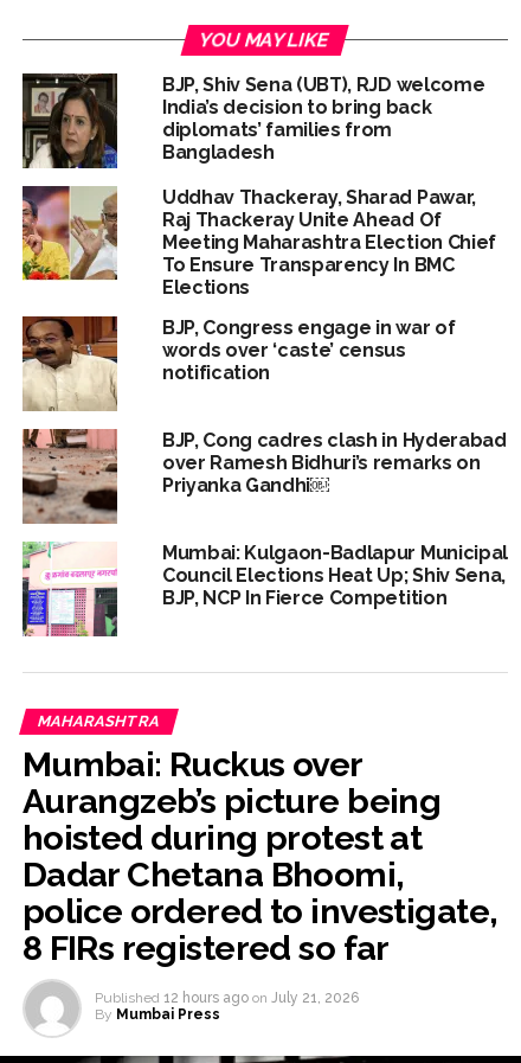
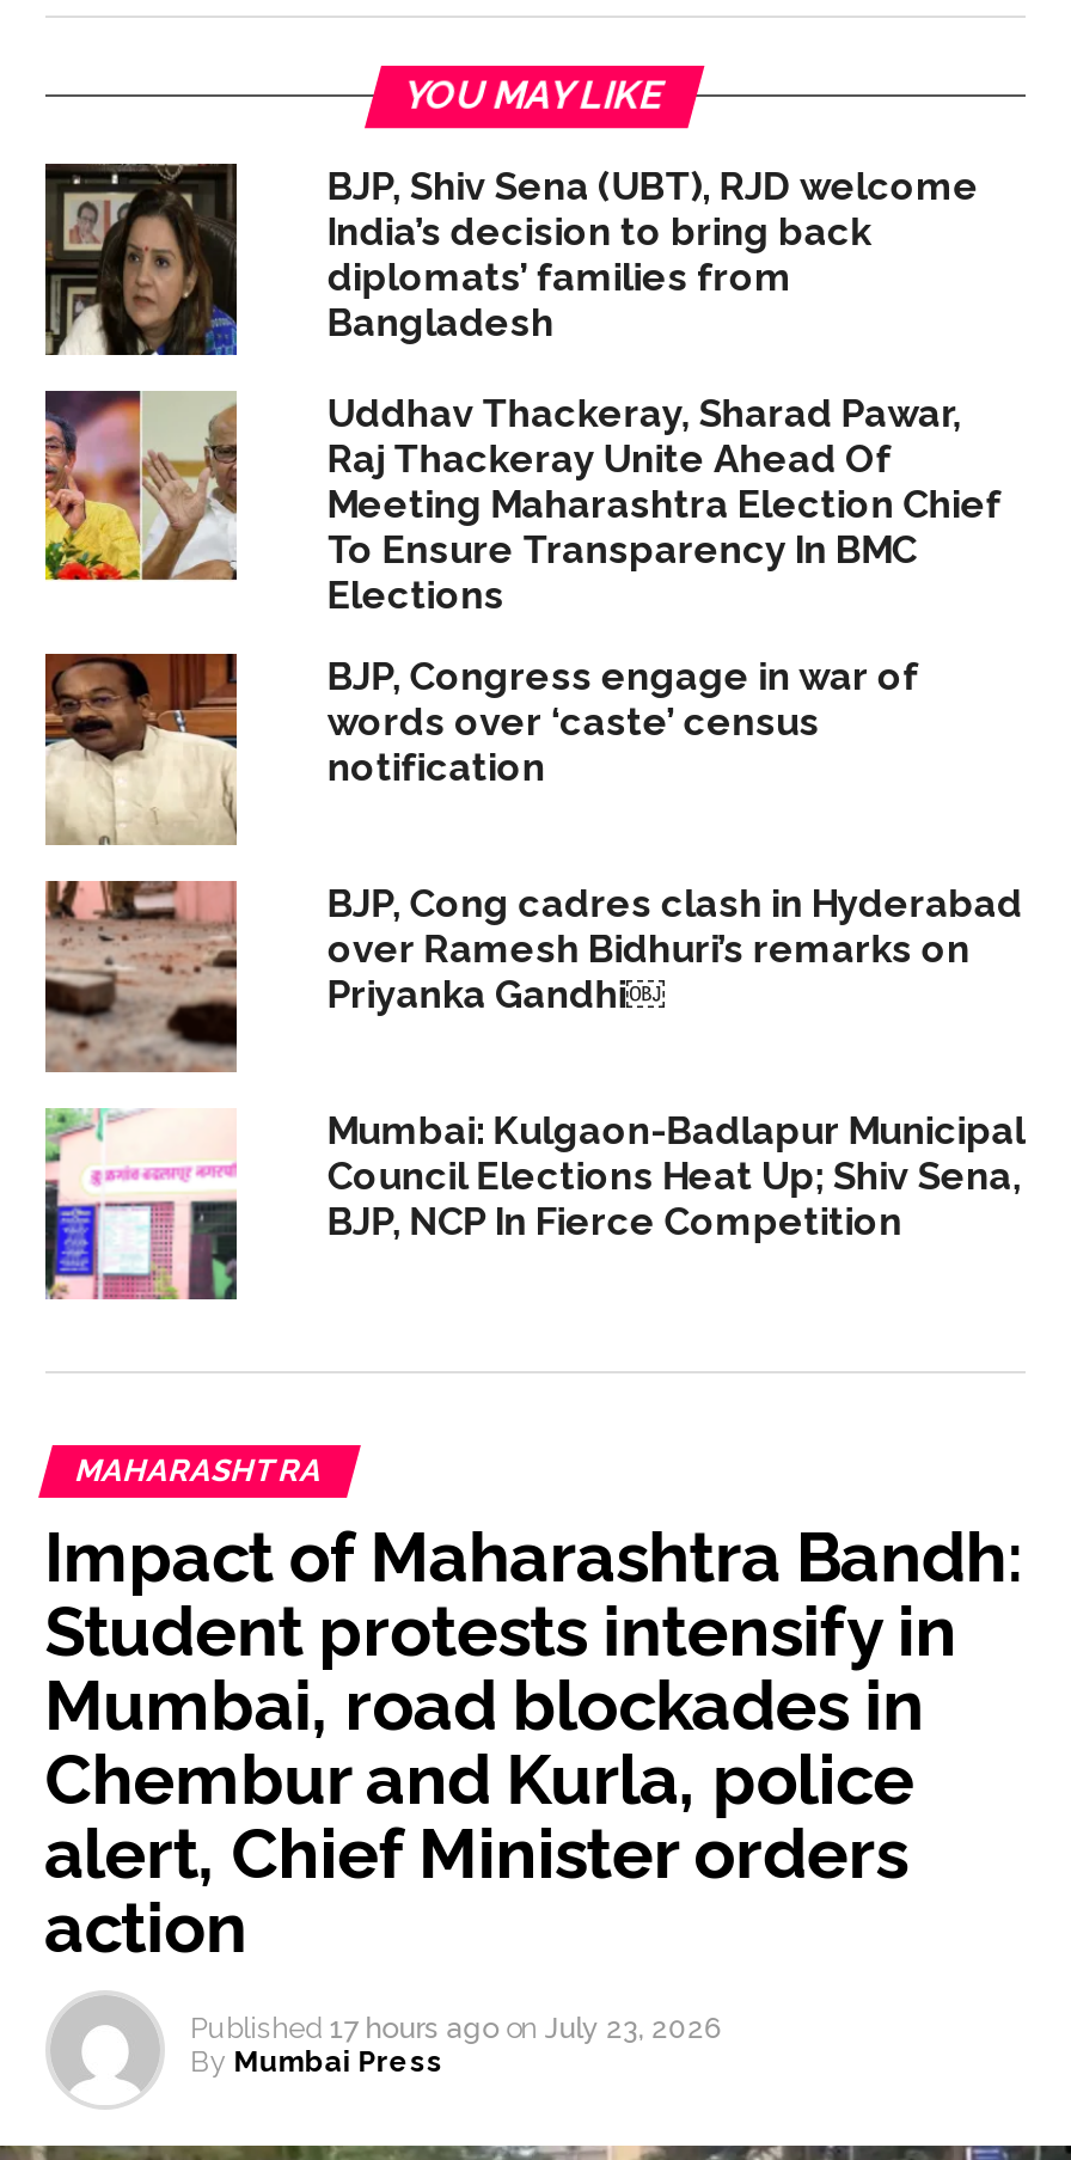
- Mumbai: Ruckus over
- Aurangzeb’s picture being
- hoisted during protest at
- Dadar Chetana Bhoomi,
- police ordered to investigate,
- 8 FIRs registered so far
+ Impact of Maharashtra Bandh:
+ Student protests intensify in
+ Mumbai, road blockades in
+ Chembur and Kurla, police
+ alert, Chief Minister orders
+ action

- Published 12 hours ago on July 21, 2026
+ Published 17 hours ago on July 23, 2026
